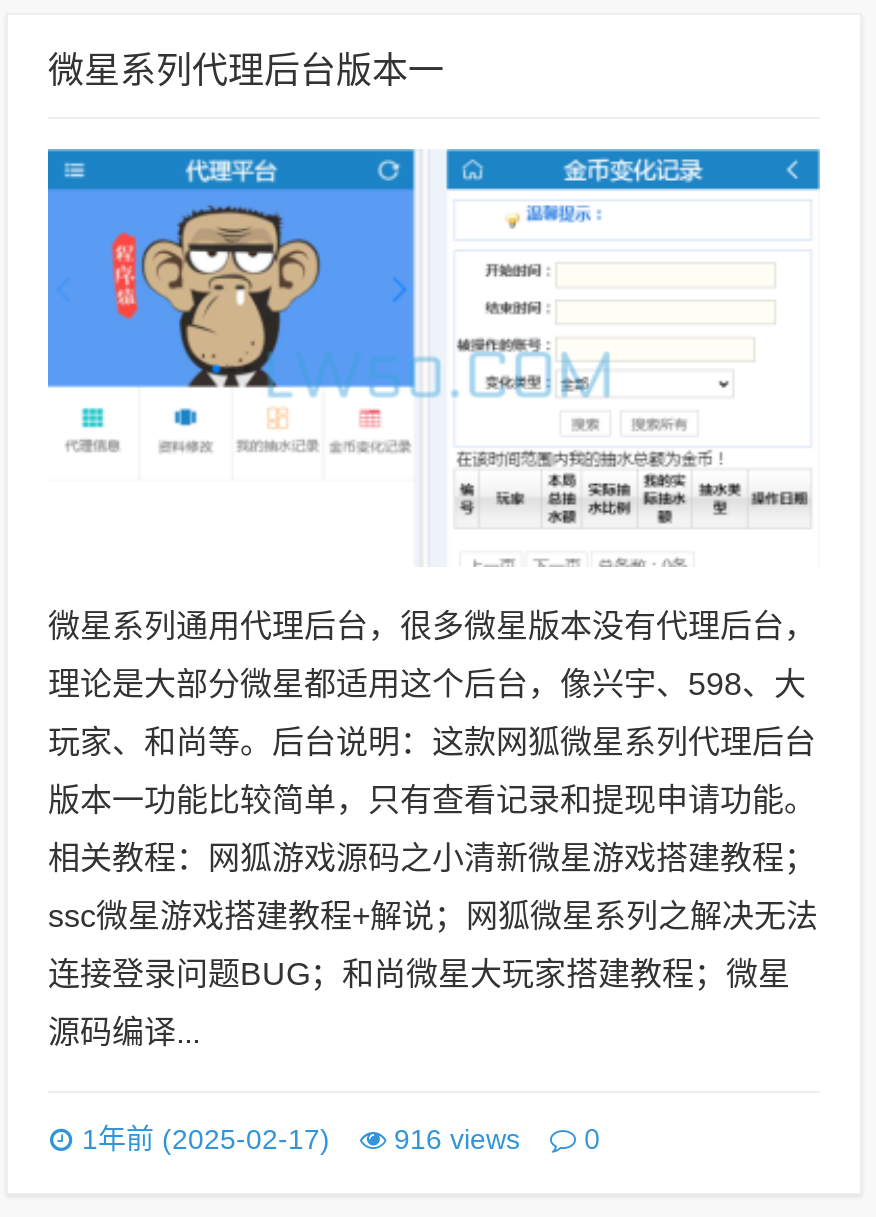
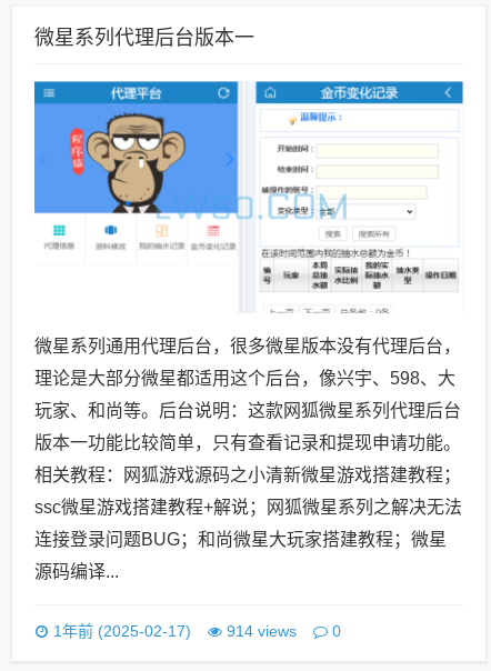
- 1年前 (2025-02-17) 916 views 0
+ 1年前 (2025-02-17) 914 views 0
